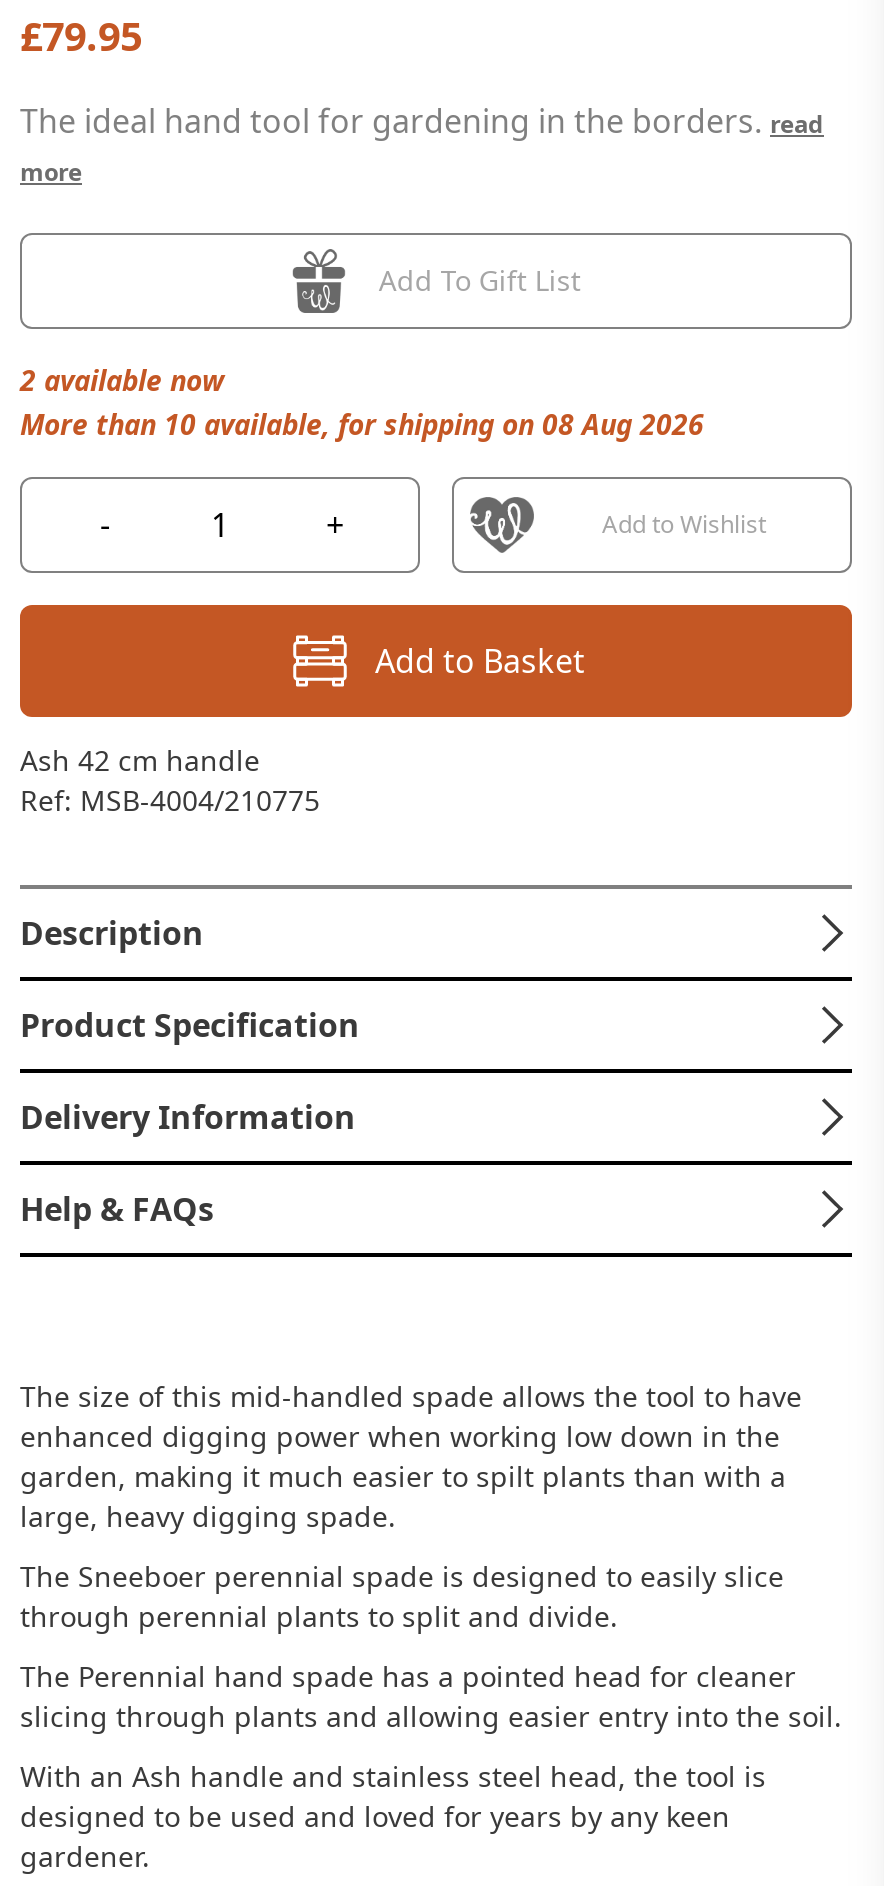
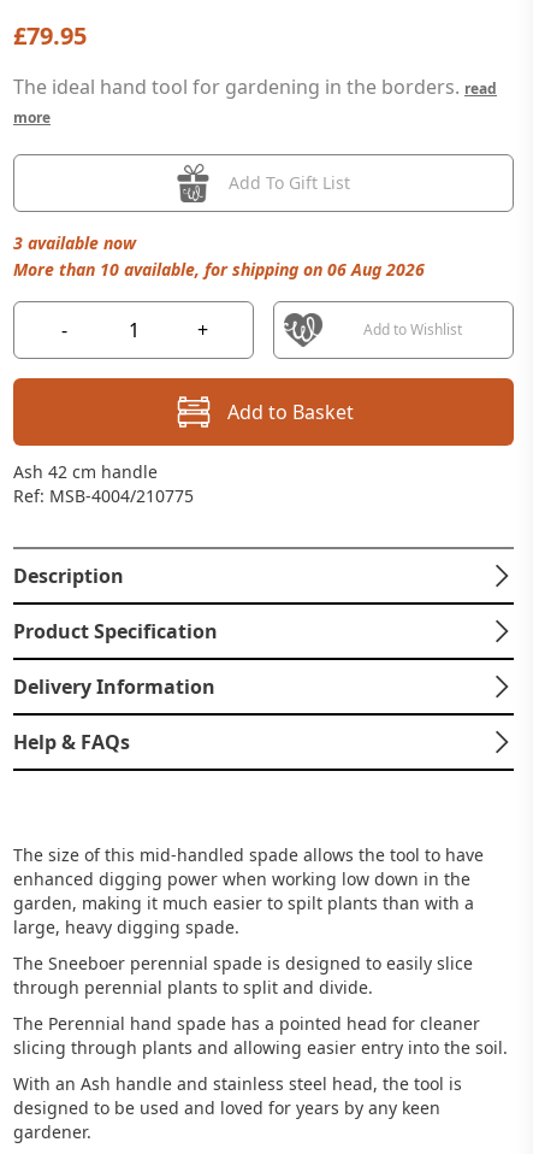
- 2 available now
+ 3 available now

- More than 10 available, for shipping on 08 Aug 2026
+ More than 10 available, for shipping on 06 Aug 2026
